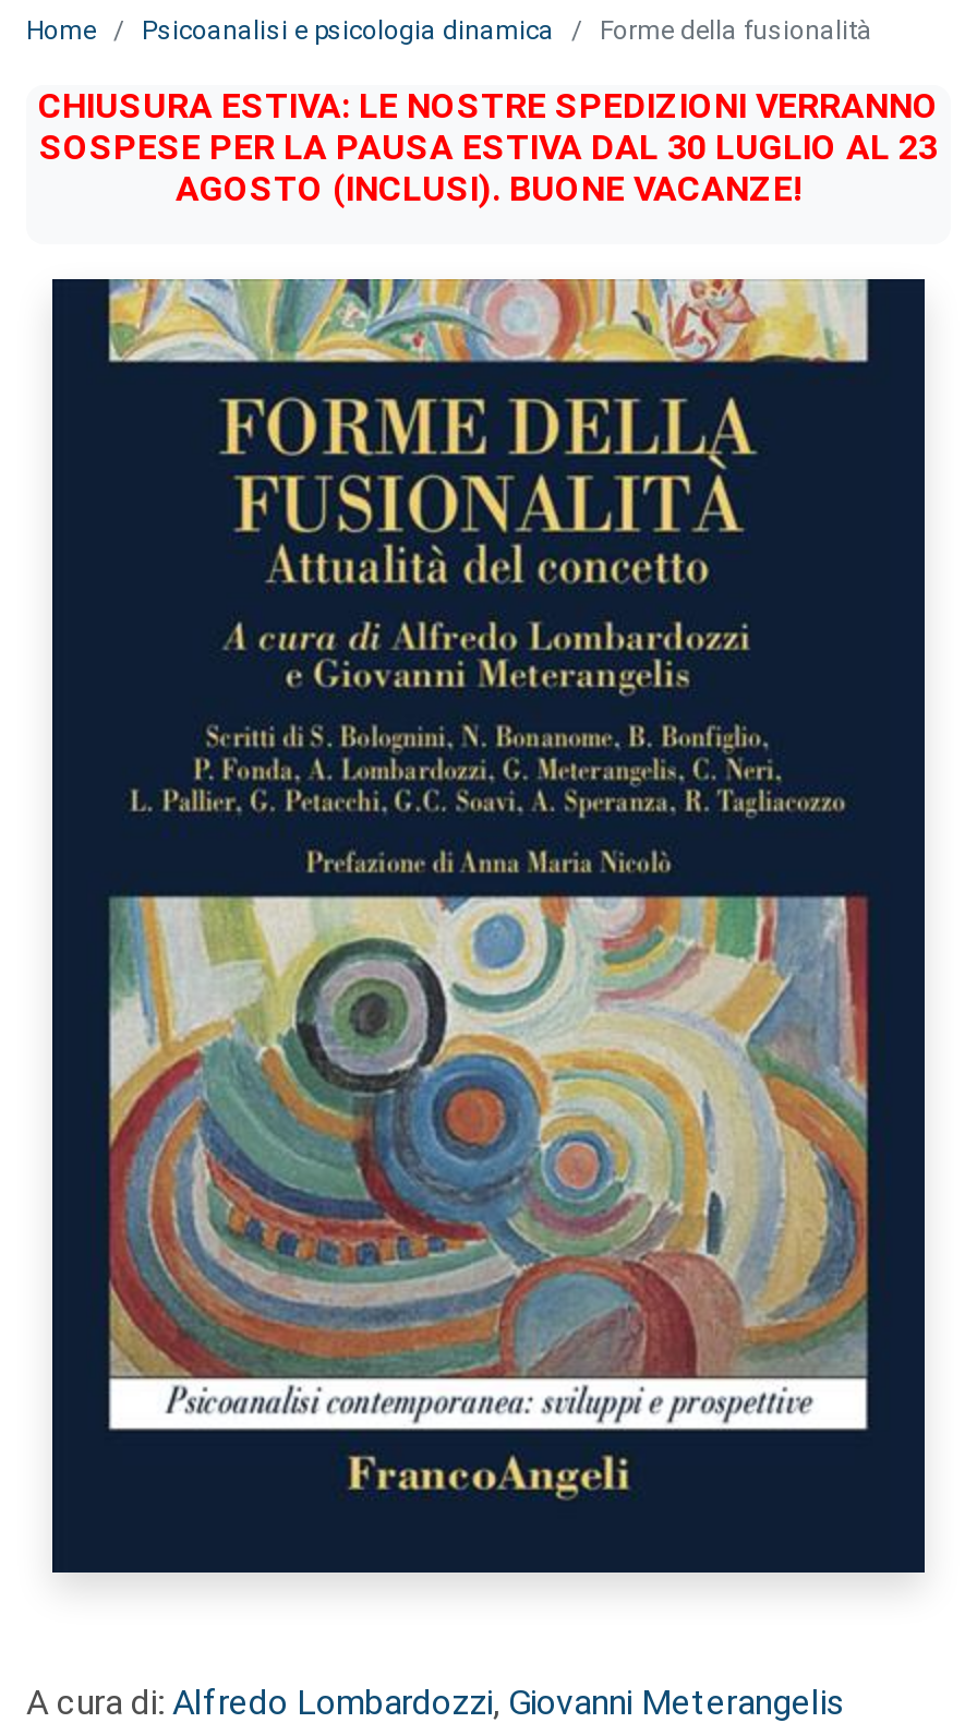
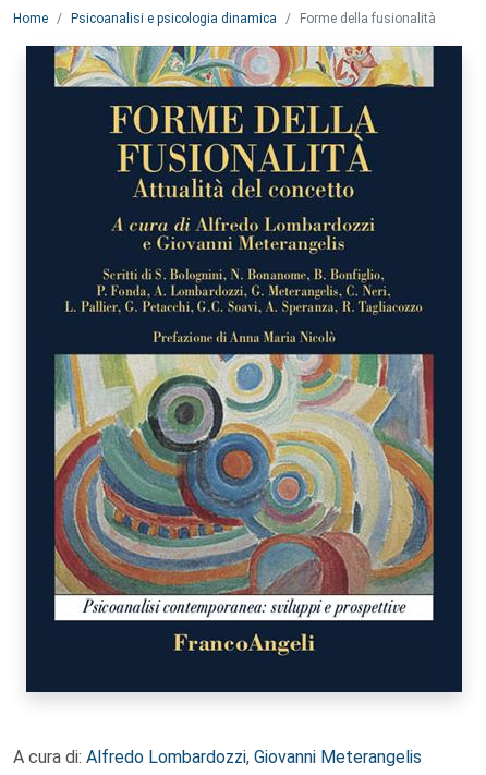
- CHIUSURA ESTIVA: LE NOSTRE SPEDIZIONI VERRANNO
- SOSPESE PER LA PAUSA ESTIVA DAL 30 LUGLIO AL 23
- AGOSTO (INCLUSI). BUONE VACANZE!
